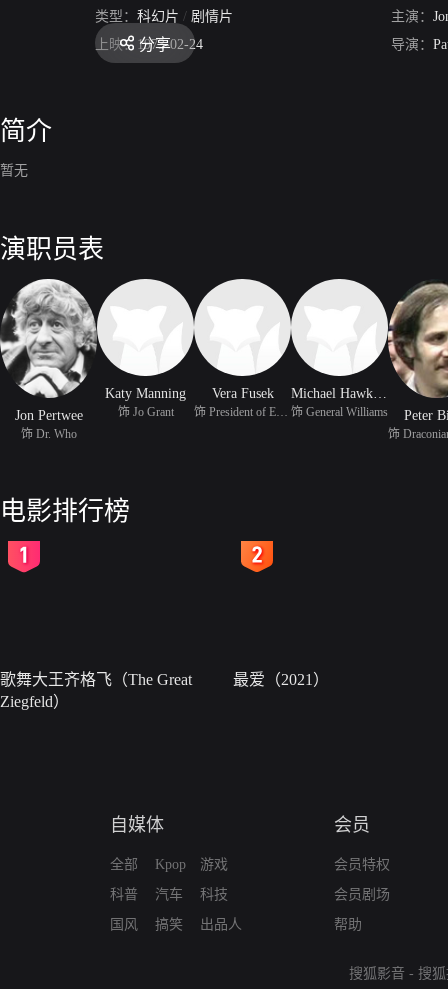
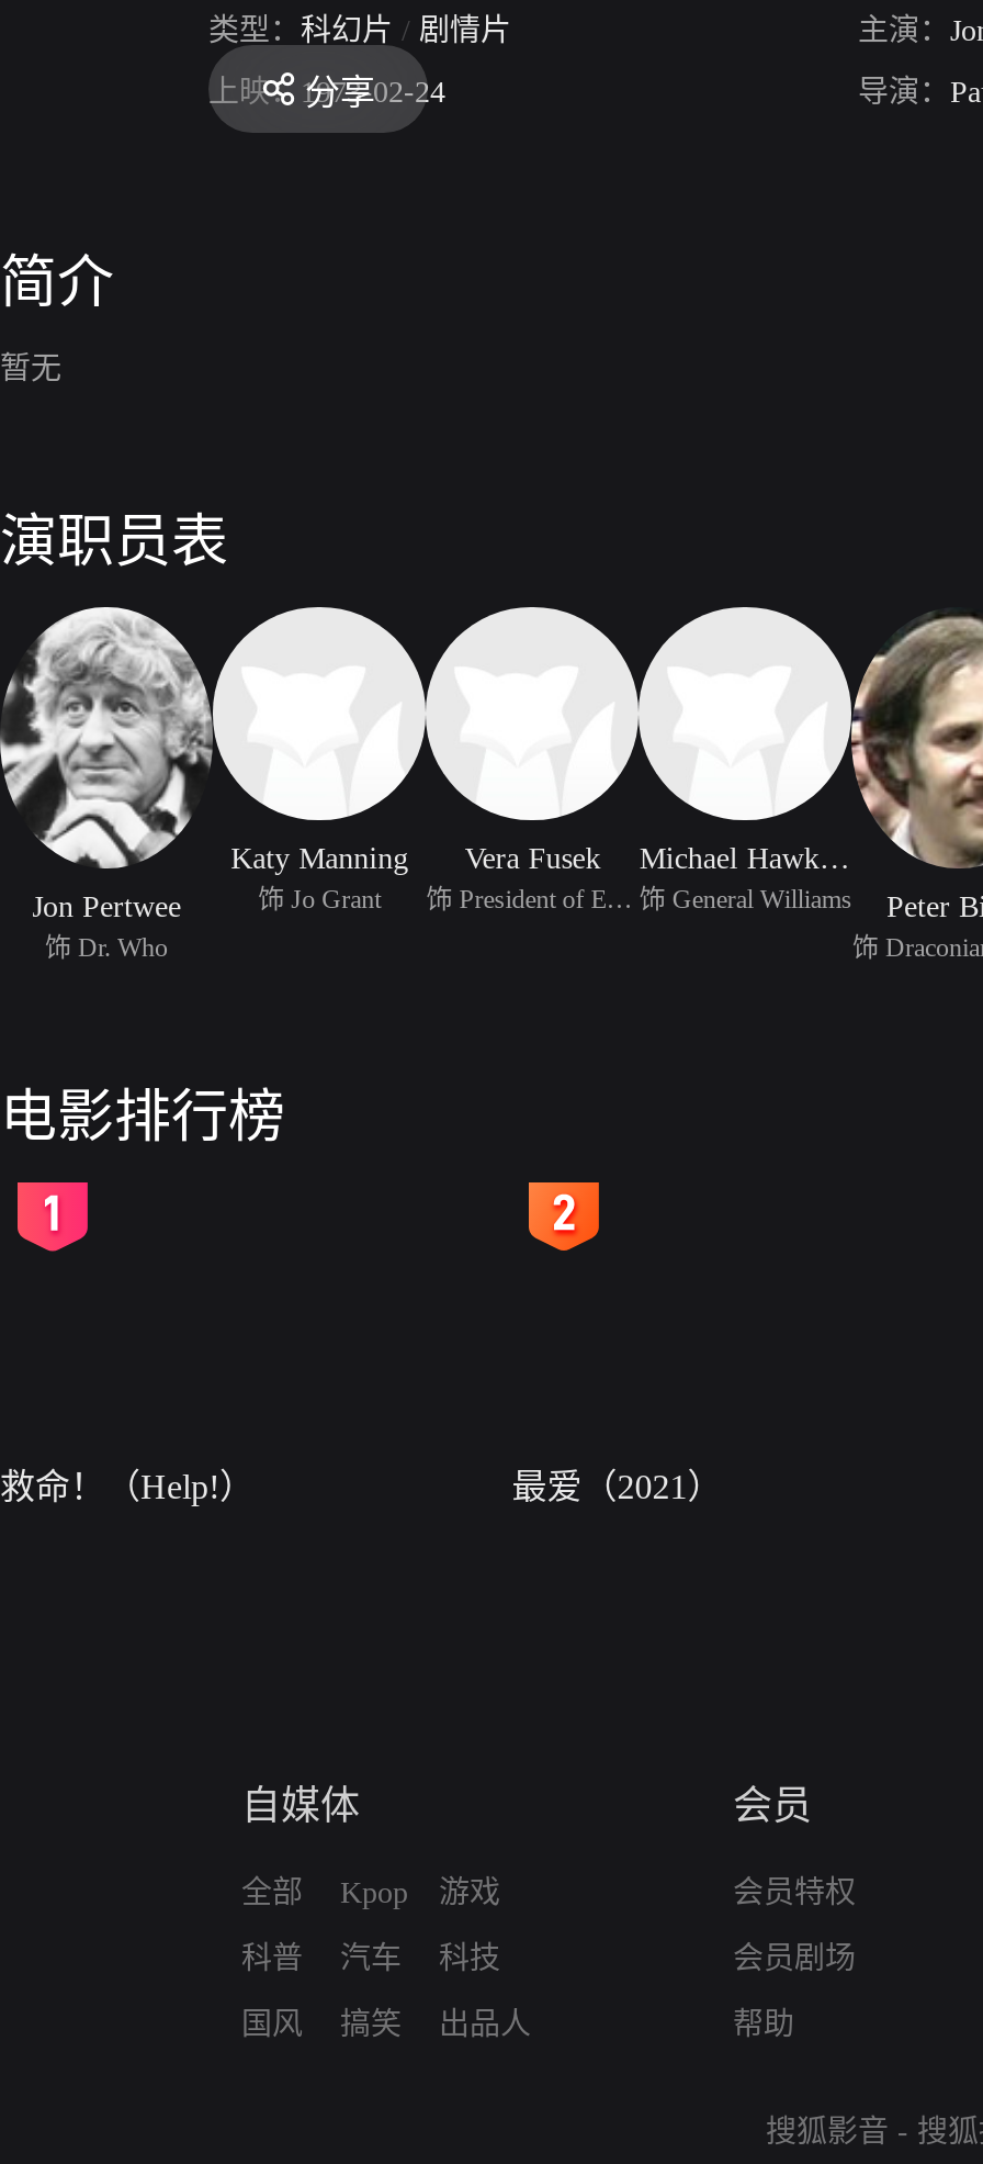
- 歌舞大王齐格飞（The Great
- Ziegfeld）
+ 救命！（Help!）
